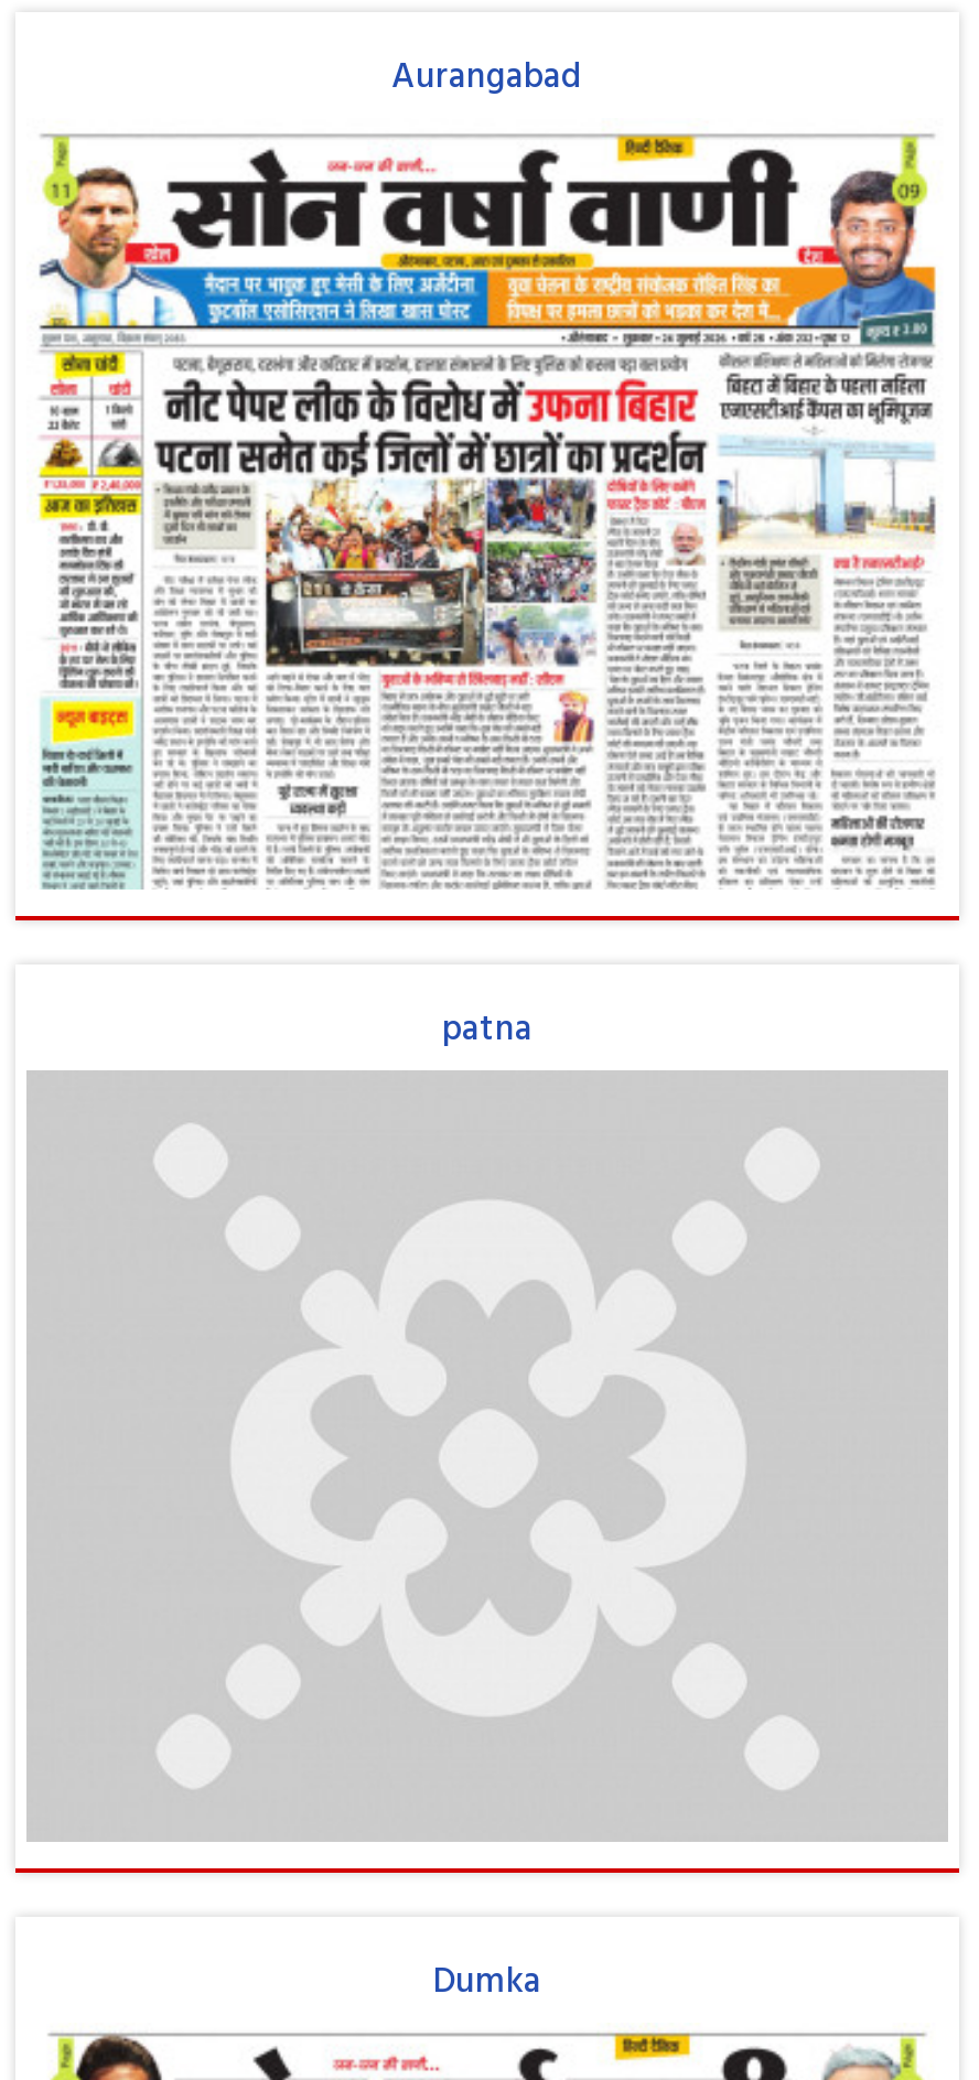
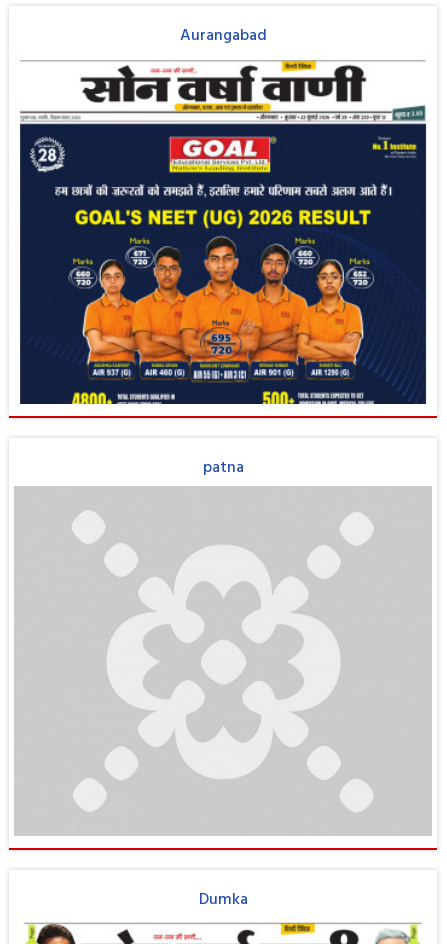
- [image]
+ [image]
